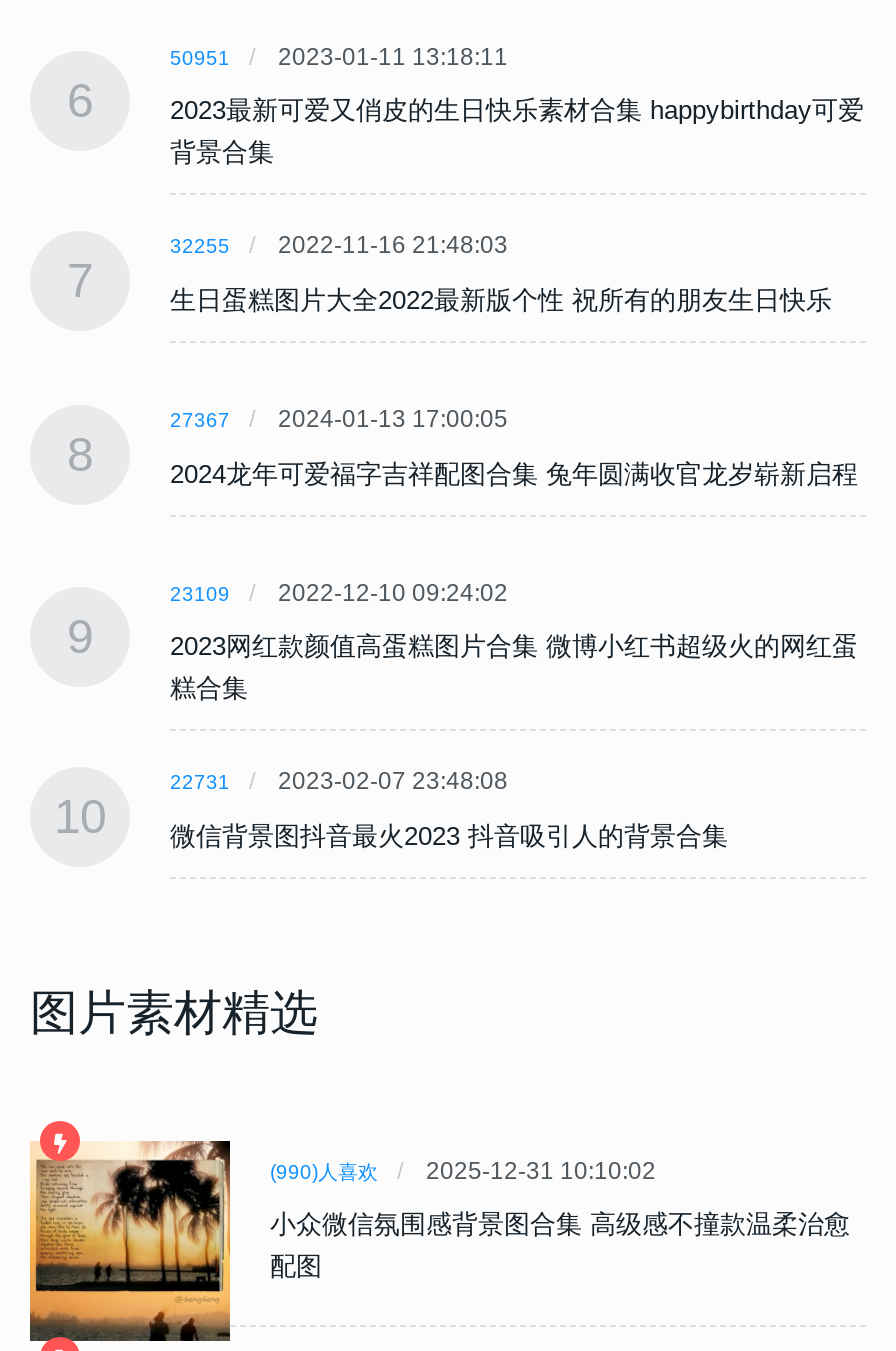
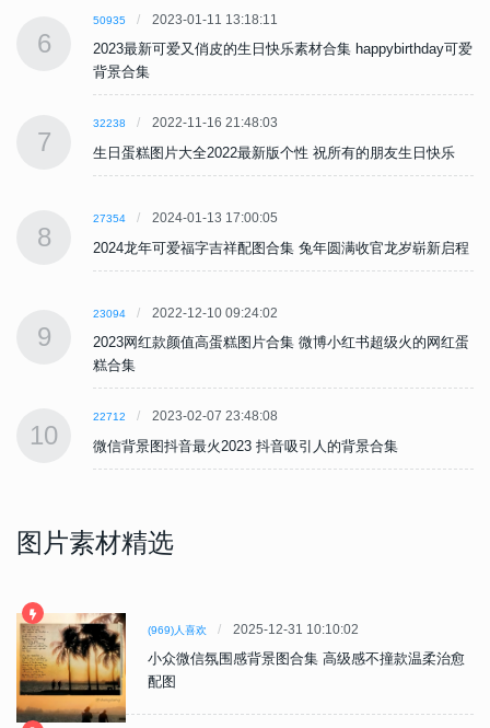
- 50951
+ 50935

- 32255
+ 32238

- 27367
+ 27354

- 23109
+ 23094

- 22731
+ 22712

- (990)人喜欢
+ (969)人喜欢
